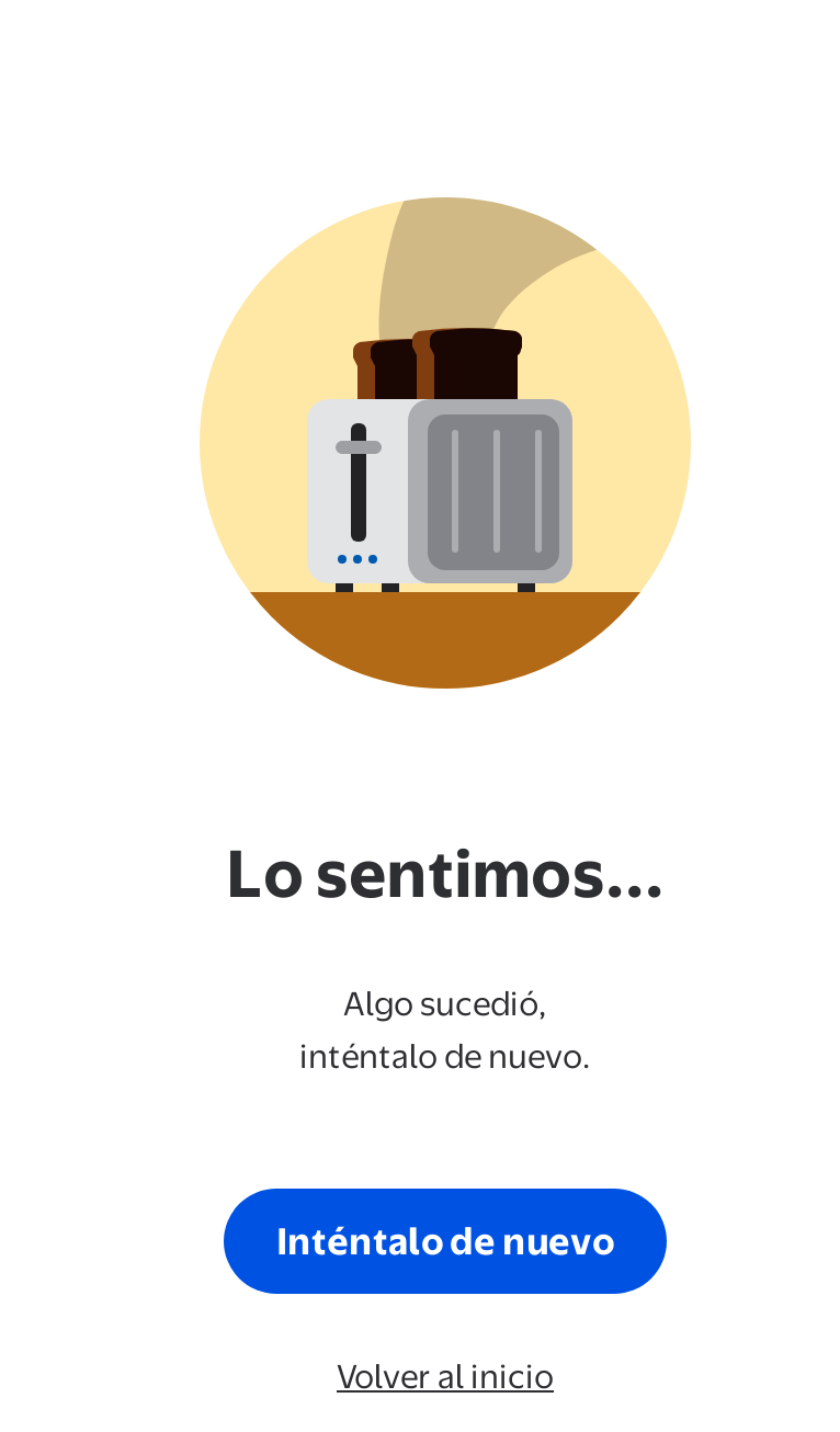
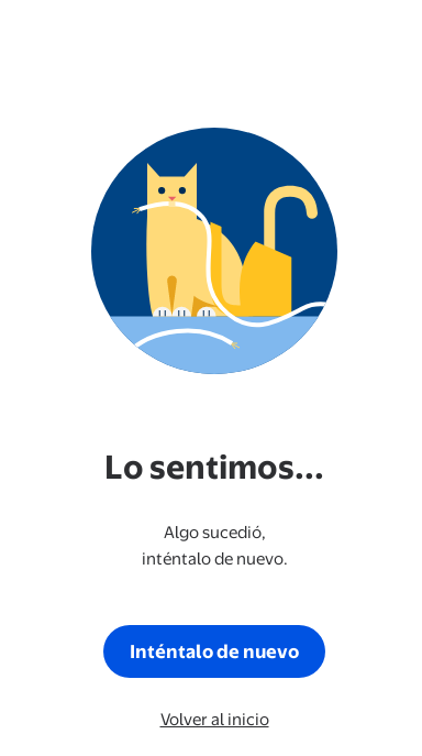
- [image]
+ [image]
